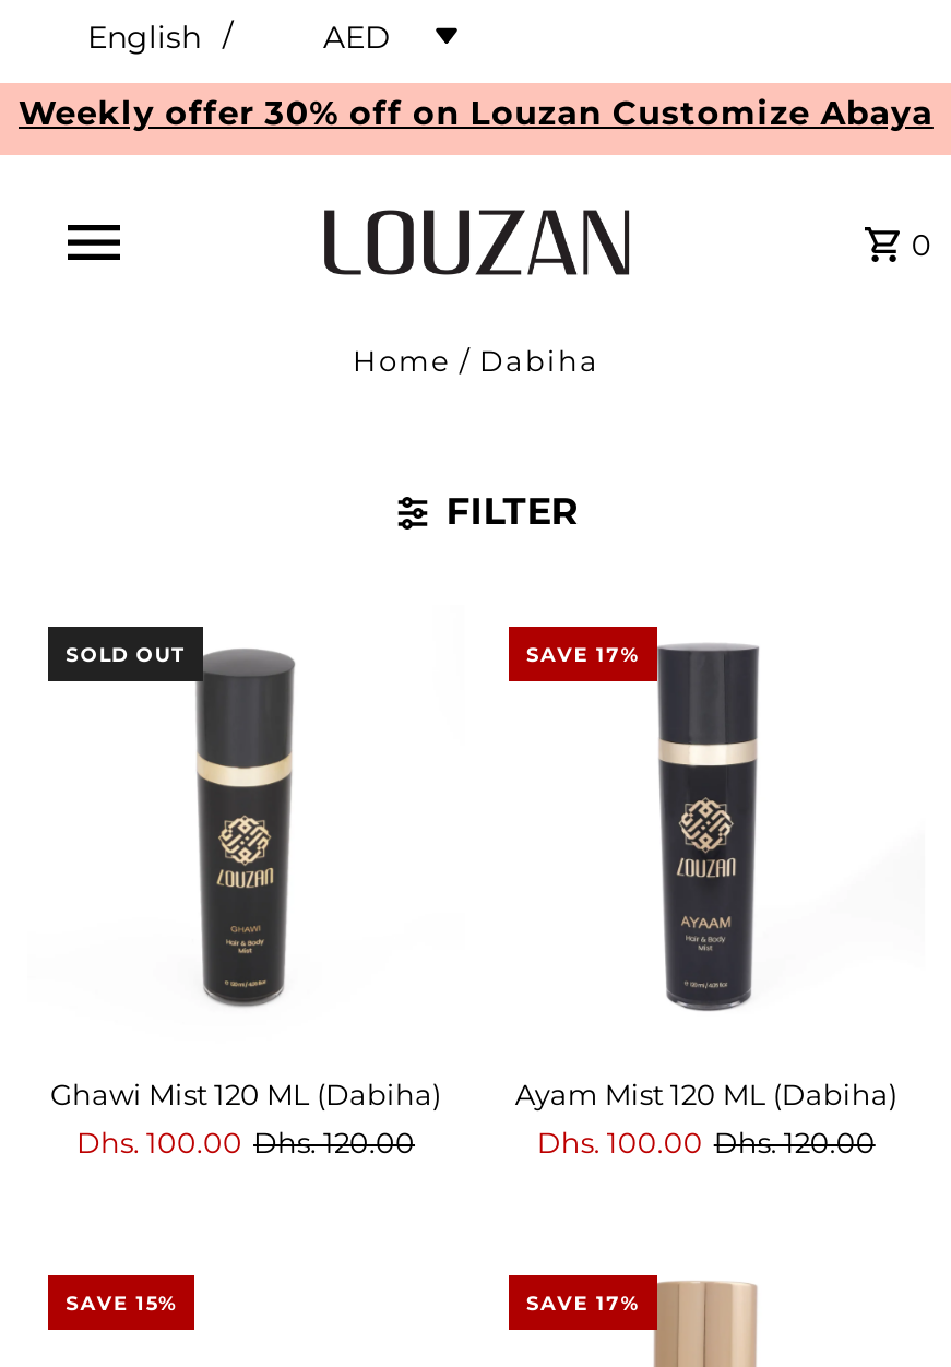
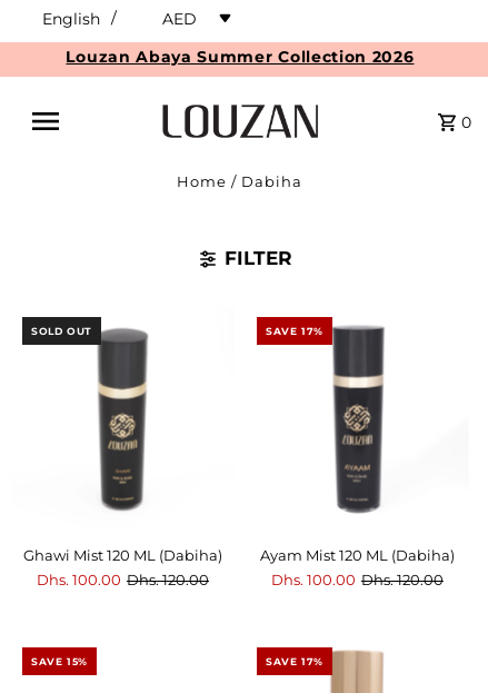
- Weekly offer 30% off on Louzan Customize Abaya
+ Louzan Abaya Summer Collection 2026
